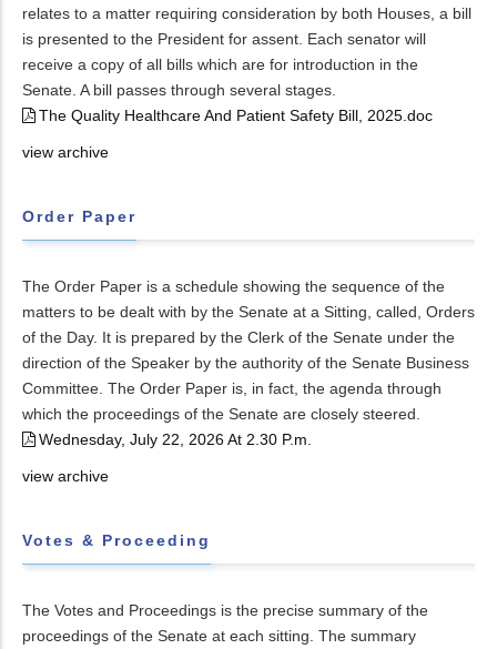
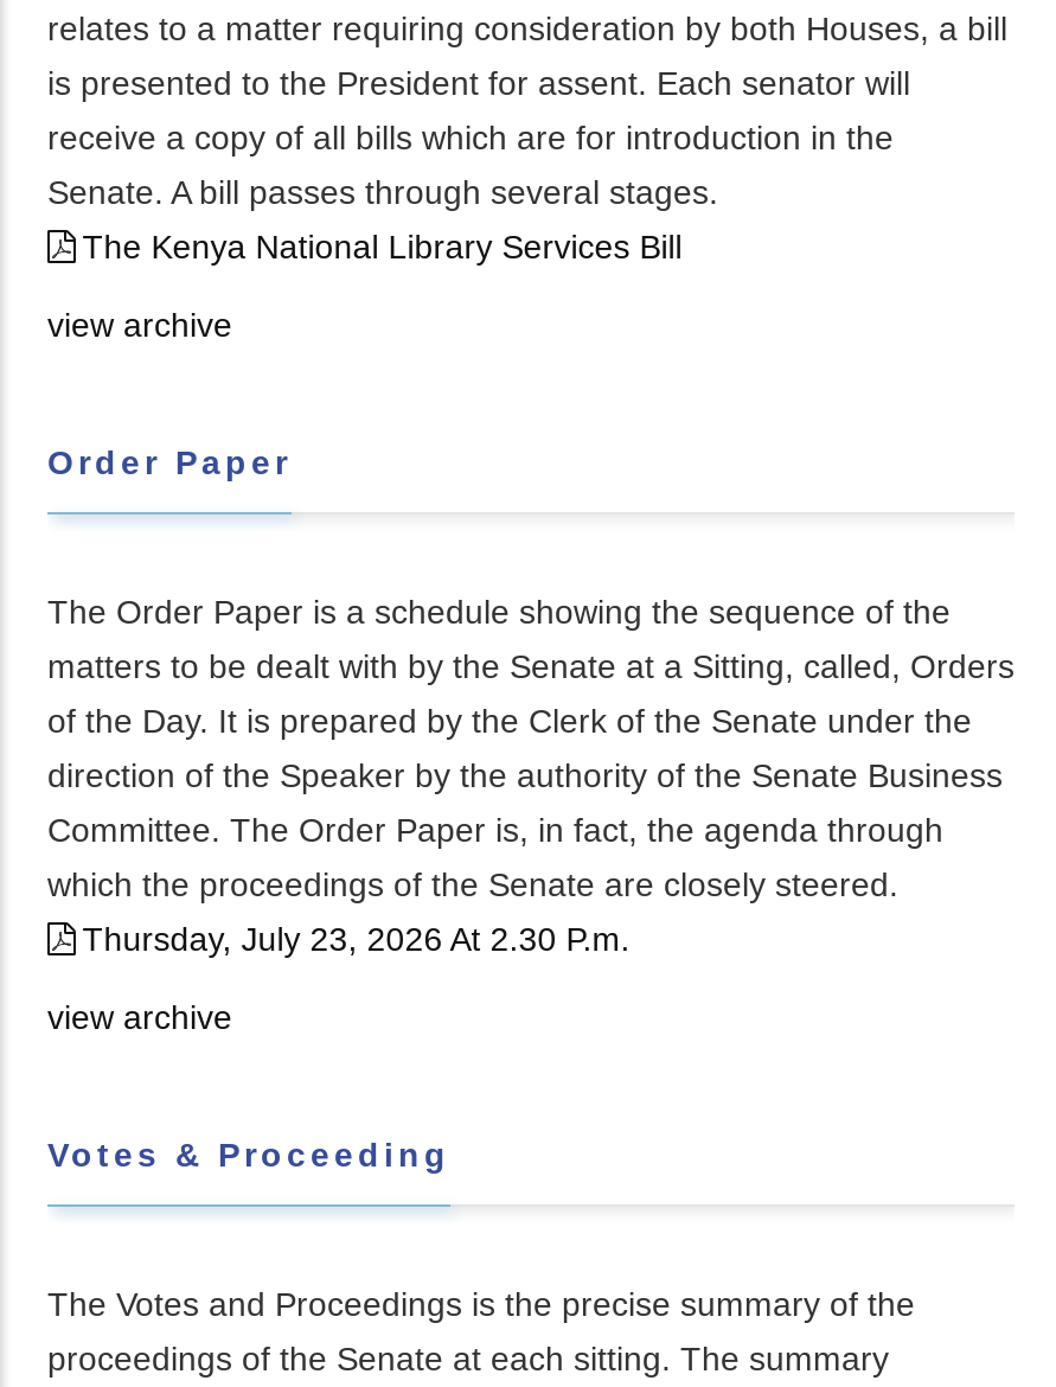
- The Quality Healthcare And Patient Safety Bill, 2025.doc
+ The Kenya National Library Services Bill

- Wednesday, July 22, 2026 At 2.30 P.m.
+ Thursday, July 23, 2026 At 2.30 P.m.
